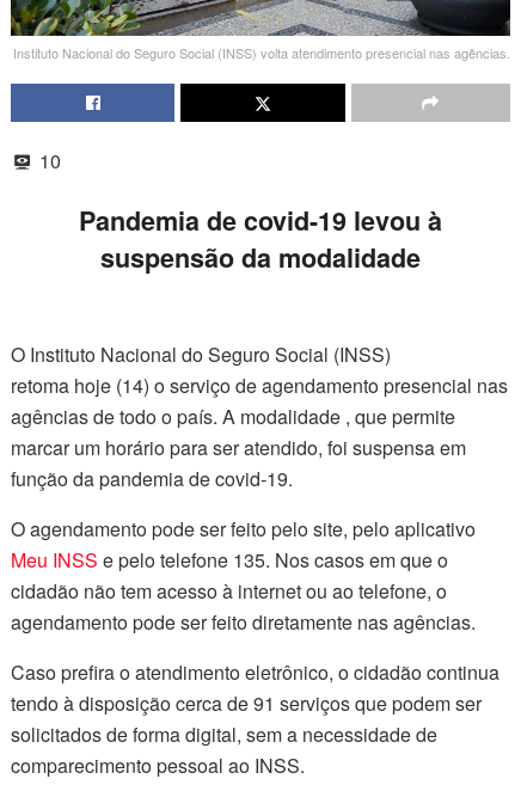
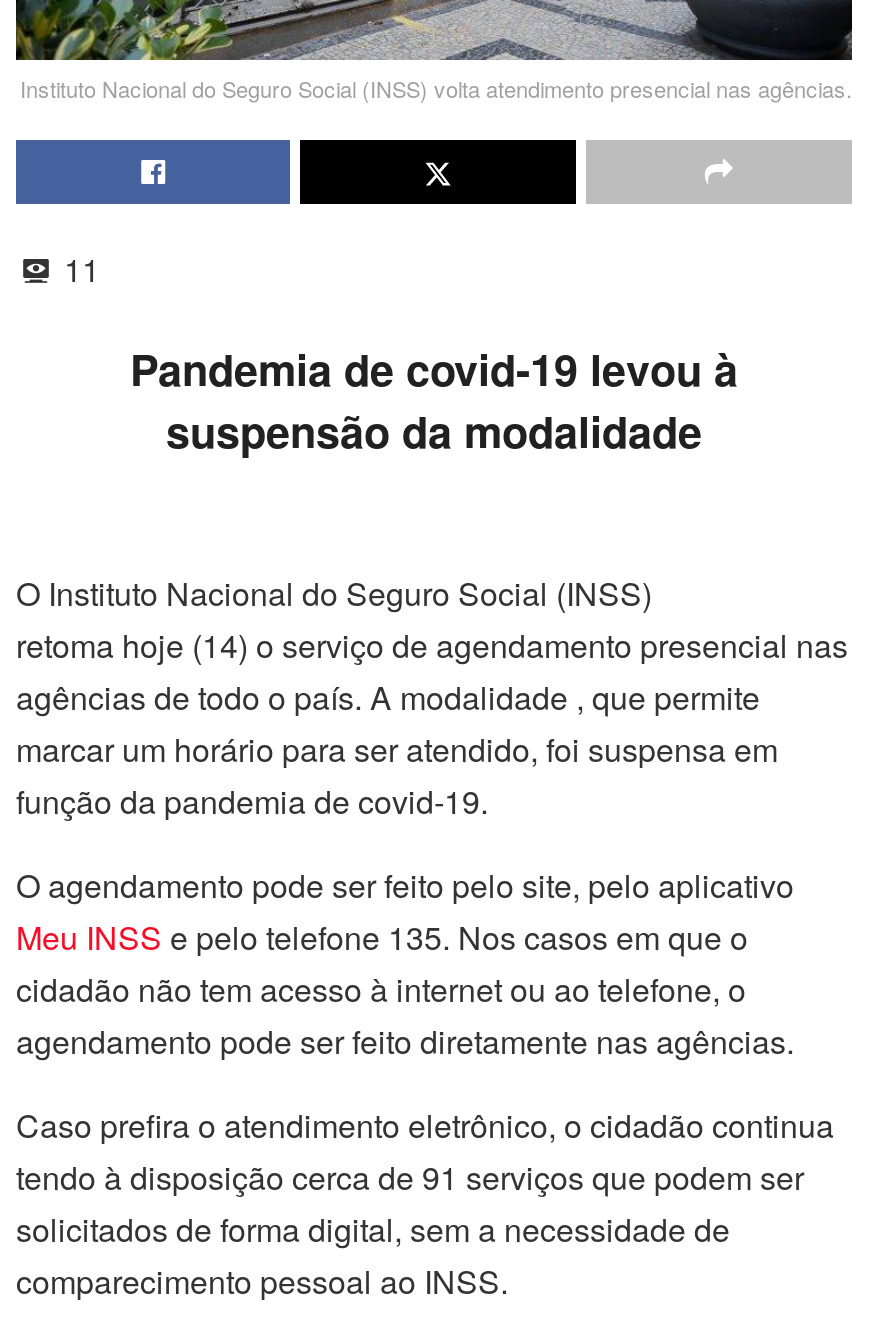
- 10
+ 11
